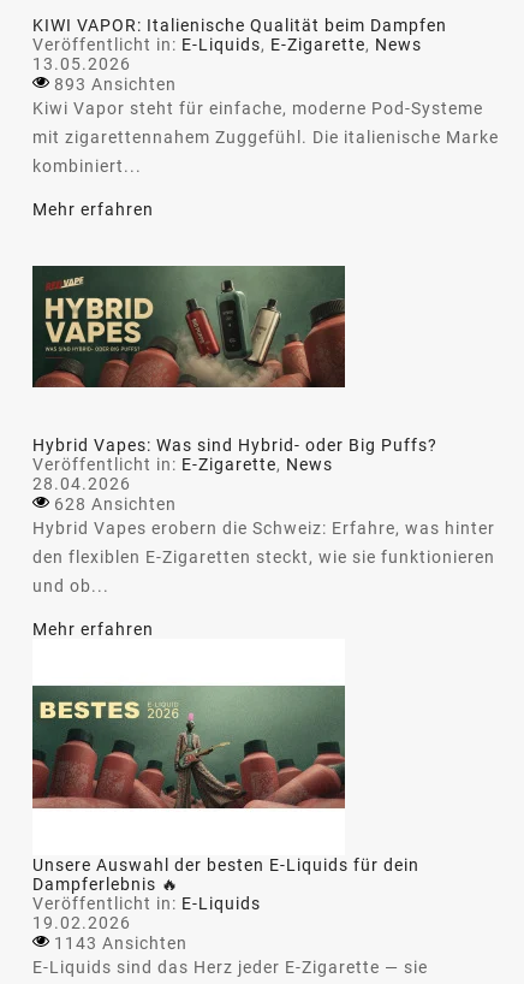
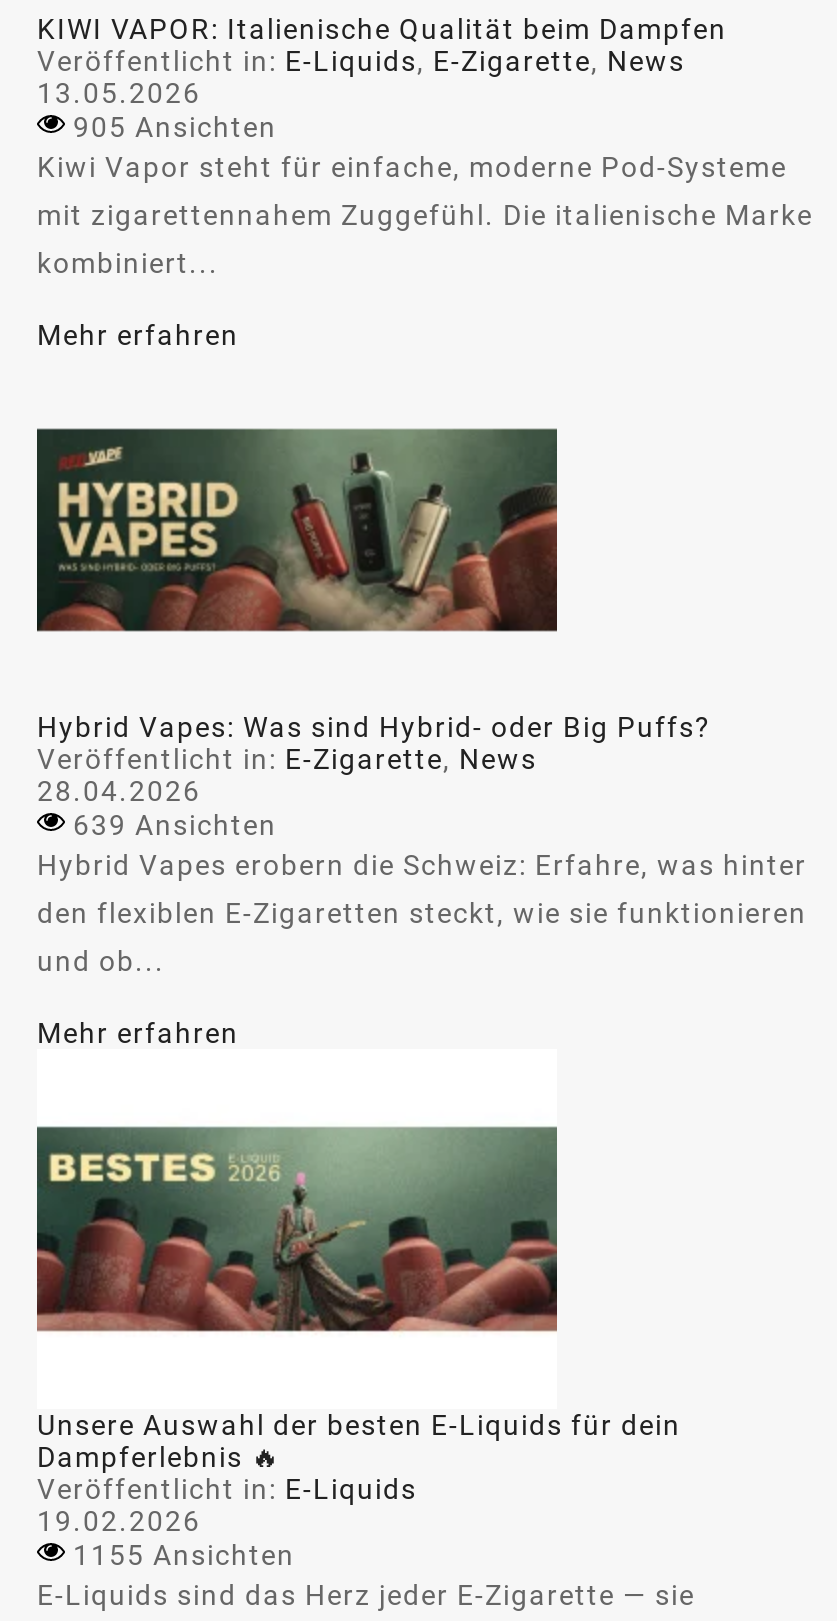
- 893 Ansichten
+ 905 Ansichten

- 628 Ansichten
+ 639 Ansichten

- 1143 Ansichten
+ 1155 Ansichten
